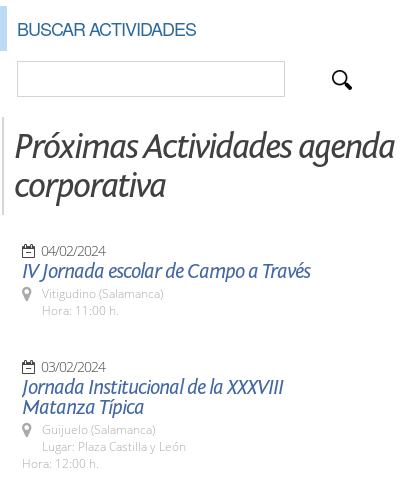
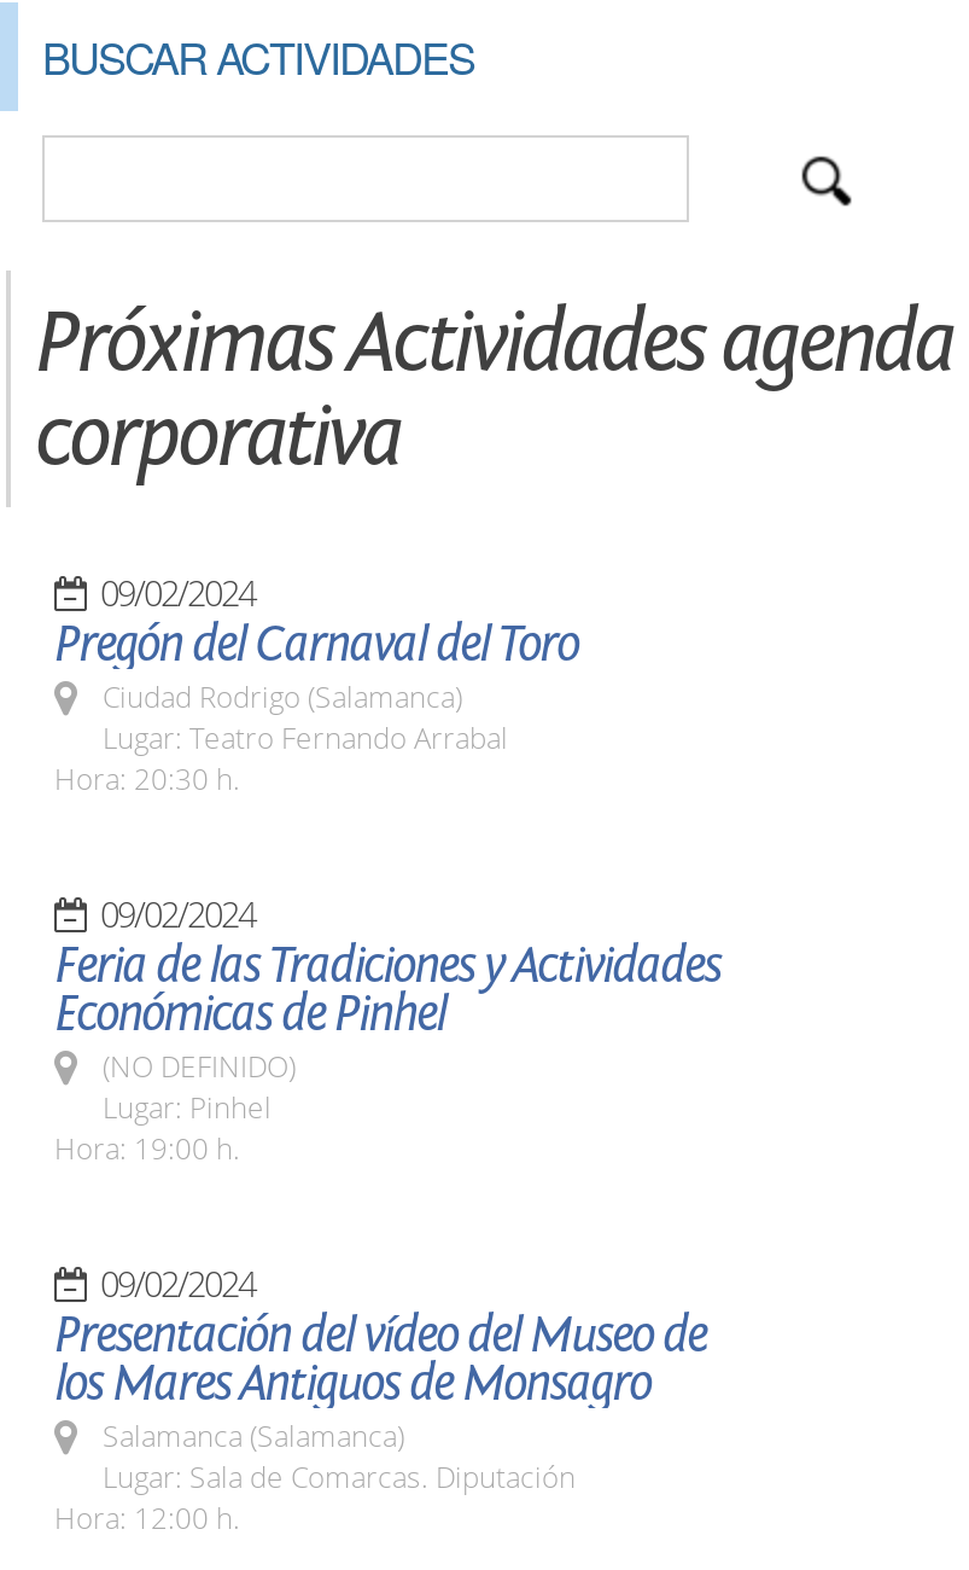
- 04/02/2024
- IV Jornada escolar de Campo a Través
- Vitigudino (Salamanca)
- Hora: 11:00 h.
- 03/02/2024
- Jornada Institucional de la XXXVIII
- Matanza Típica
- Guijuelo (Salamanca)
- Lugar: Plaza Castilla y León
+ 09/02/2024
+ Pregón del Carnaval del Toro
+ Ciudad Rodrigo (Salamanca)
+ Lugar: Teatro Fernando Arrabal
+ Hora: 20:30 h.
+ 09/02/2024
+ Feria de las Tradiciones y Actividades
+ Económicas de Pinhel
+ (NO DEFINIDO)
+ Lugar: Pinhel
+ Hora: 19:00 h.
+ 09/02/2024
+ Presentación del vídeo del Museo de
+ los Mares Antiguos de Monsagro
+ Salamanca (Salamanca)
+ Lugar: Sala de Comarcas. Diputación
